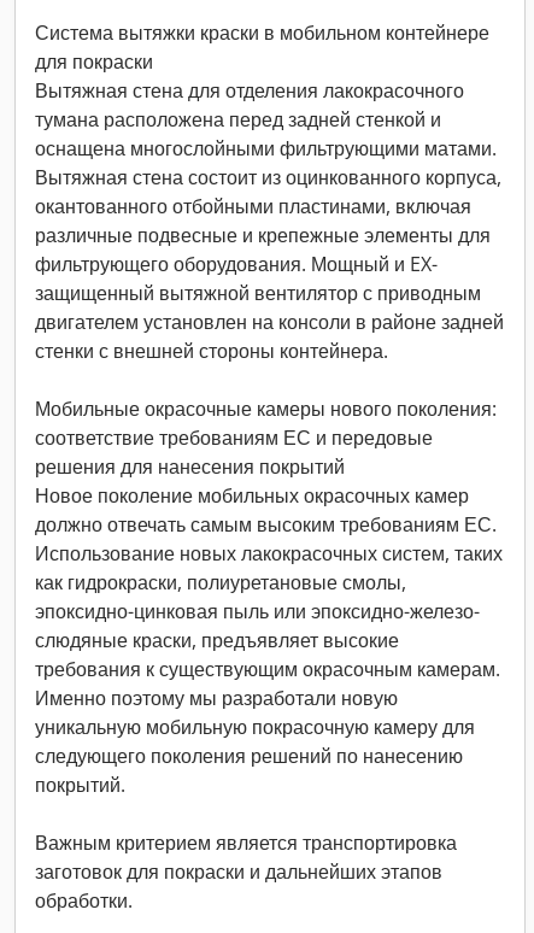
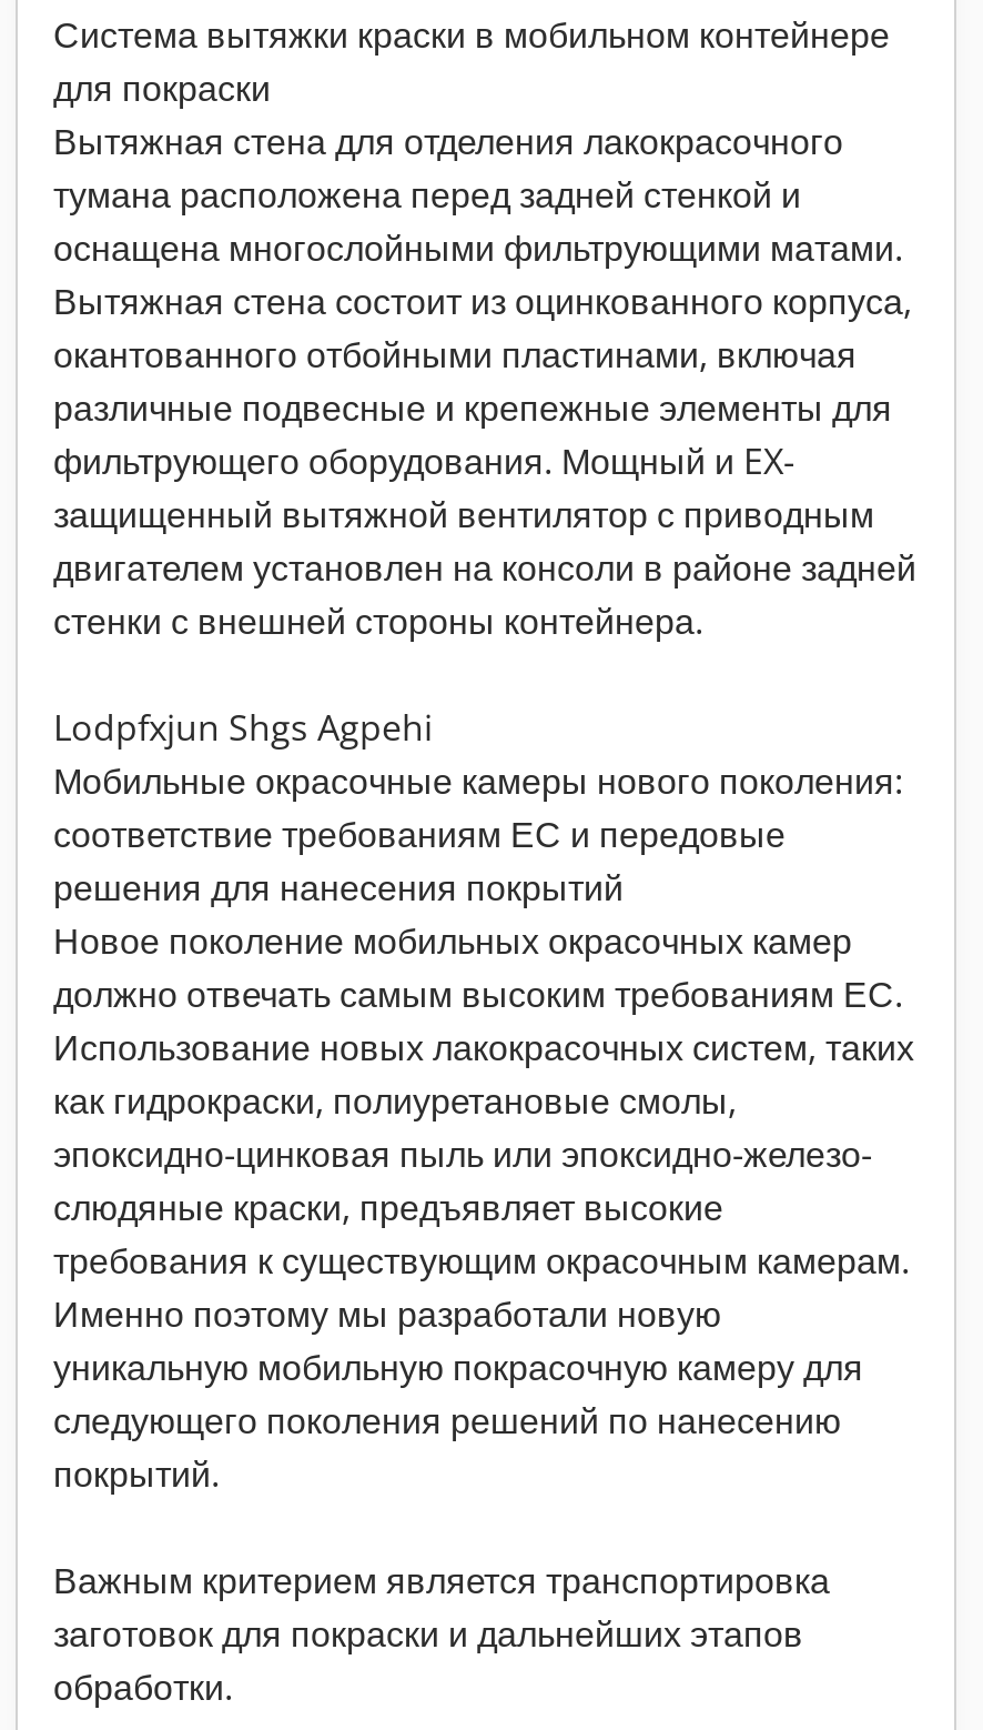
+ Lodpfxjun Shgs Agpehi
